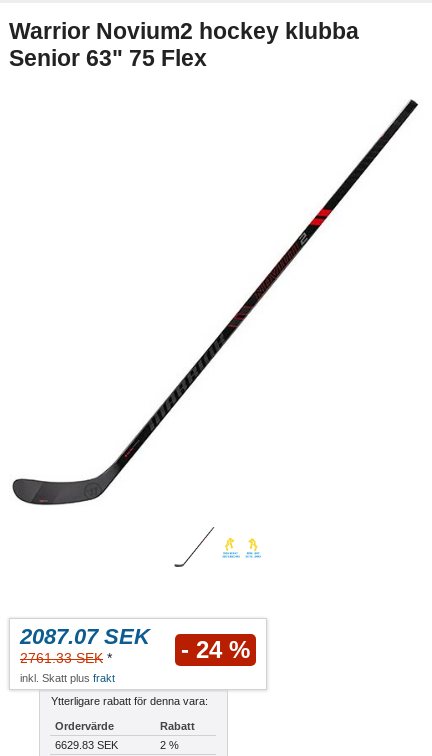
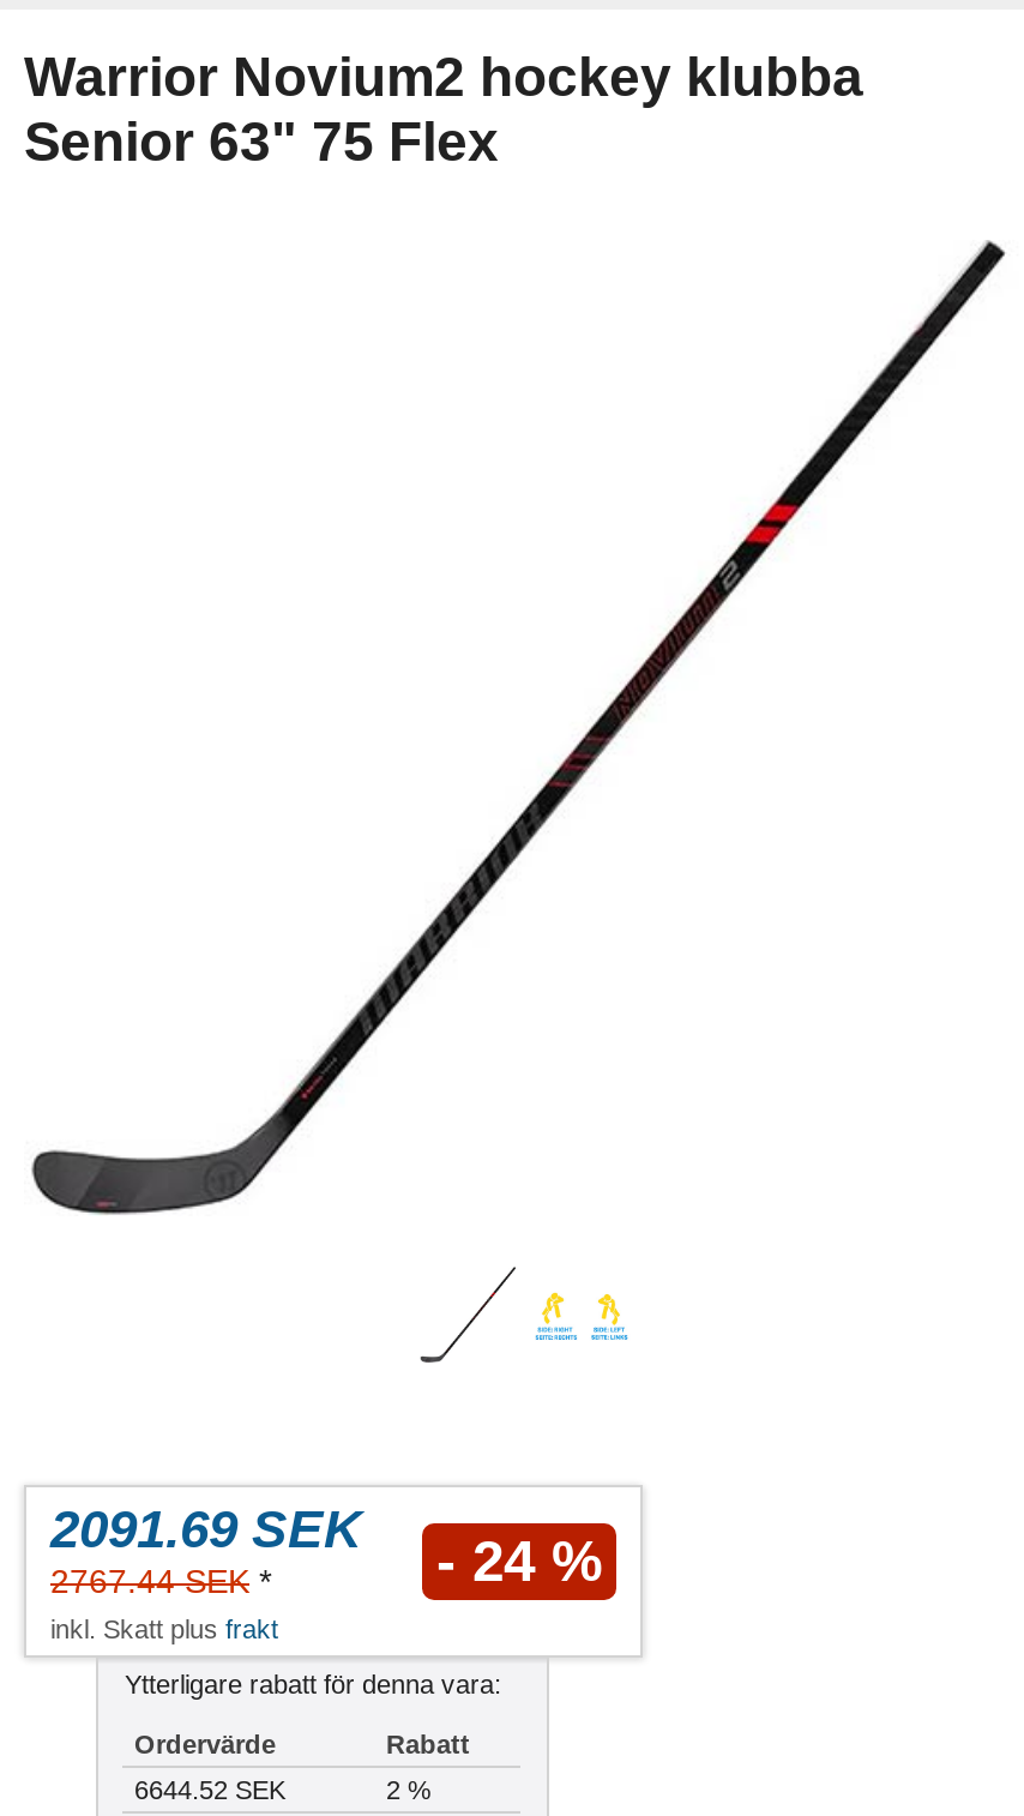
- 2087.07 SEK - 24 %
+ 2091.69 SEK - 24 %

- 2761.33 SEK *
+ 2767.44 SEK *

- 6629.83 SEK
+ 6644.52 SEK
